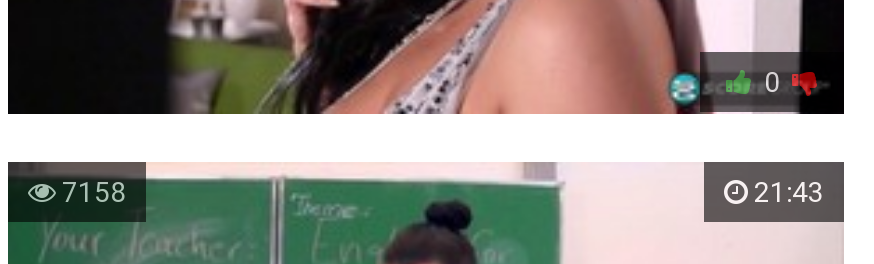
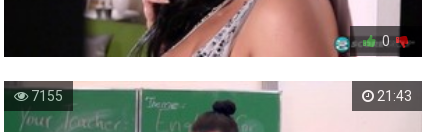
- 7158
+ 7155
